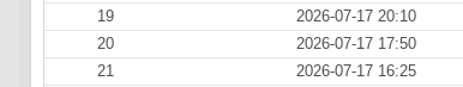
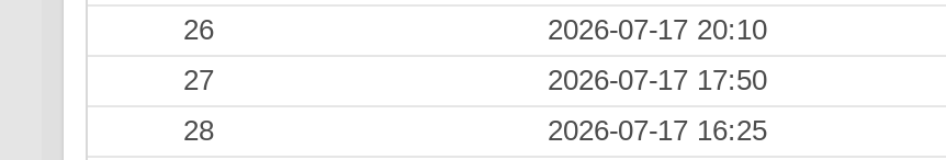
- 19
+ 26

- 20
+ 27

- 21
+ 28
